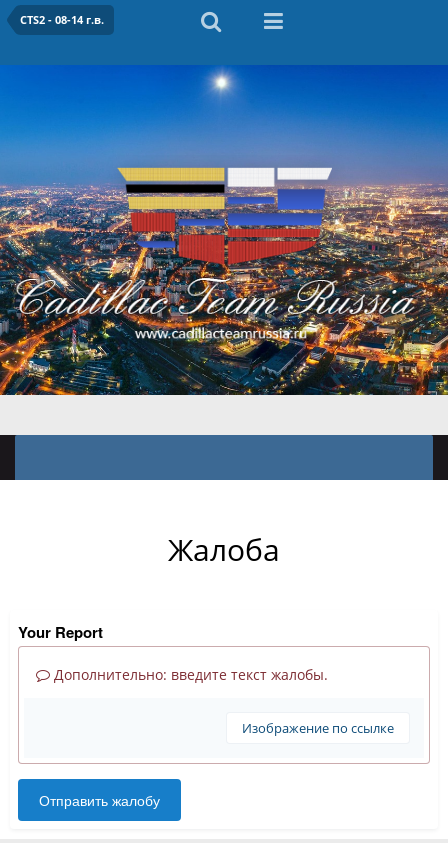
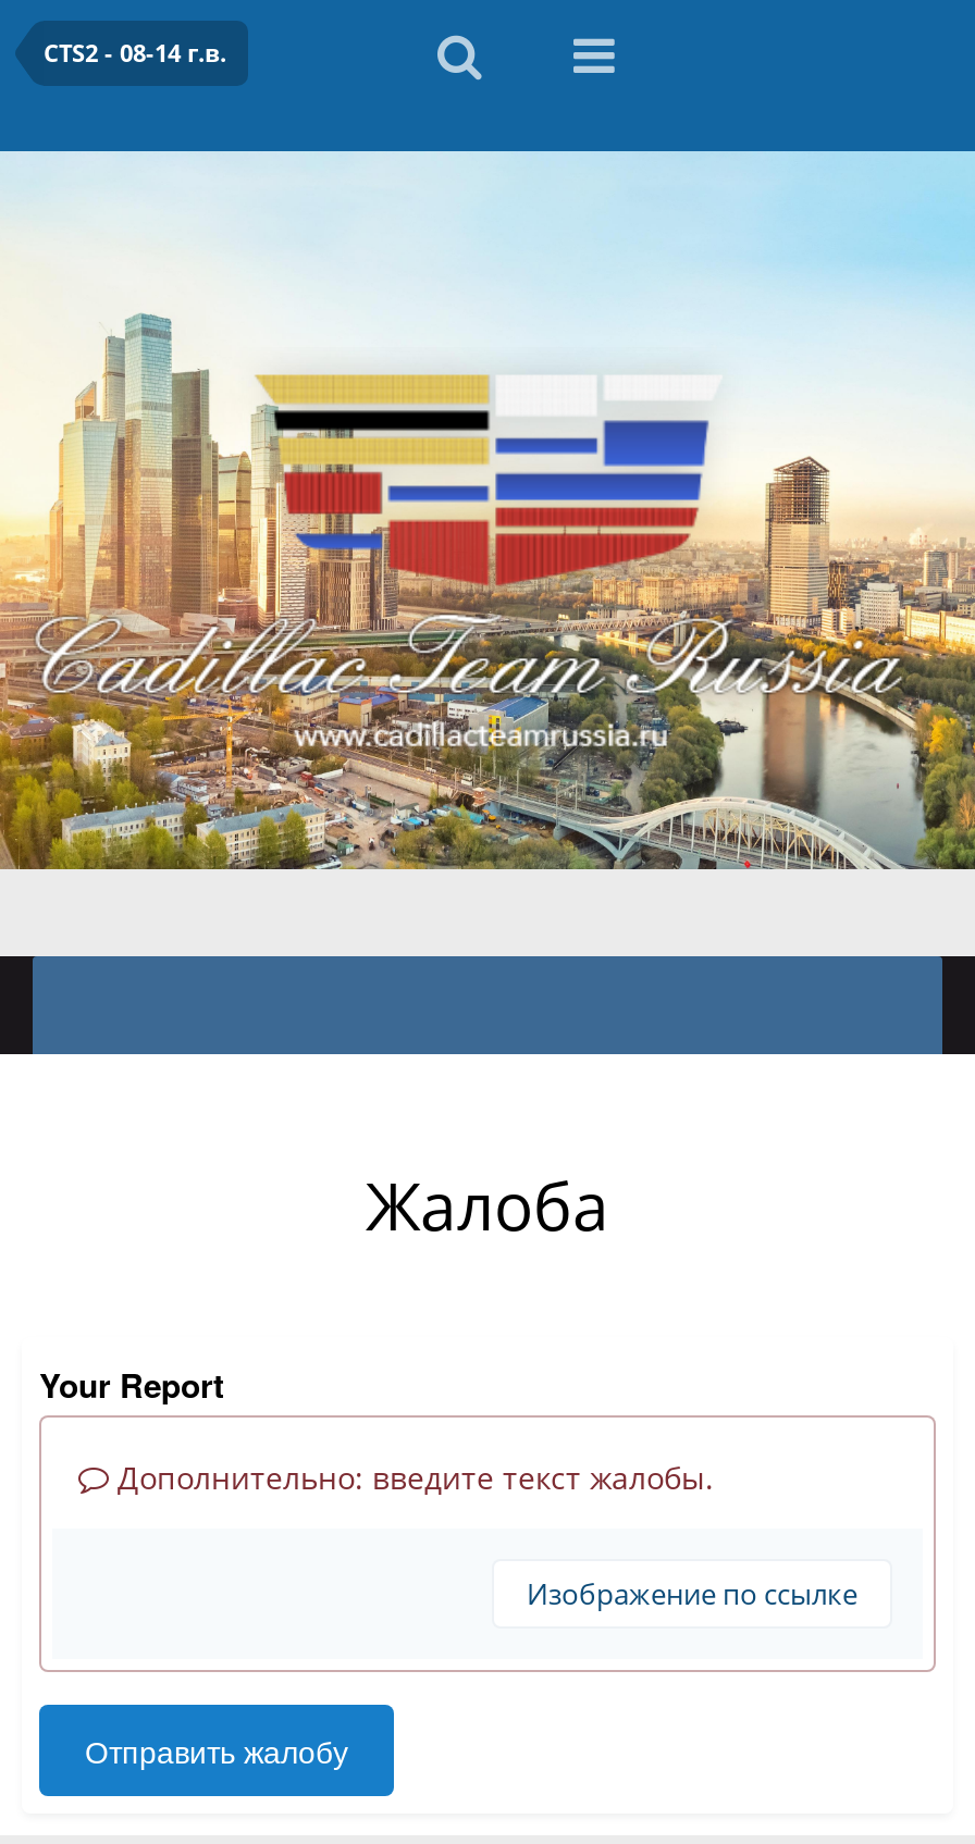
- [image]
+ [image]
